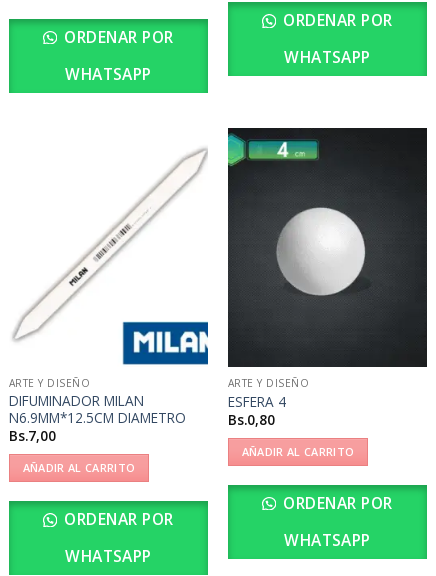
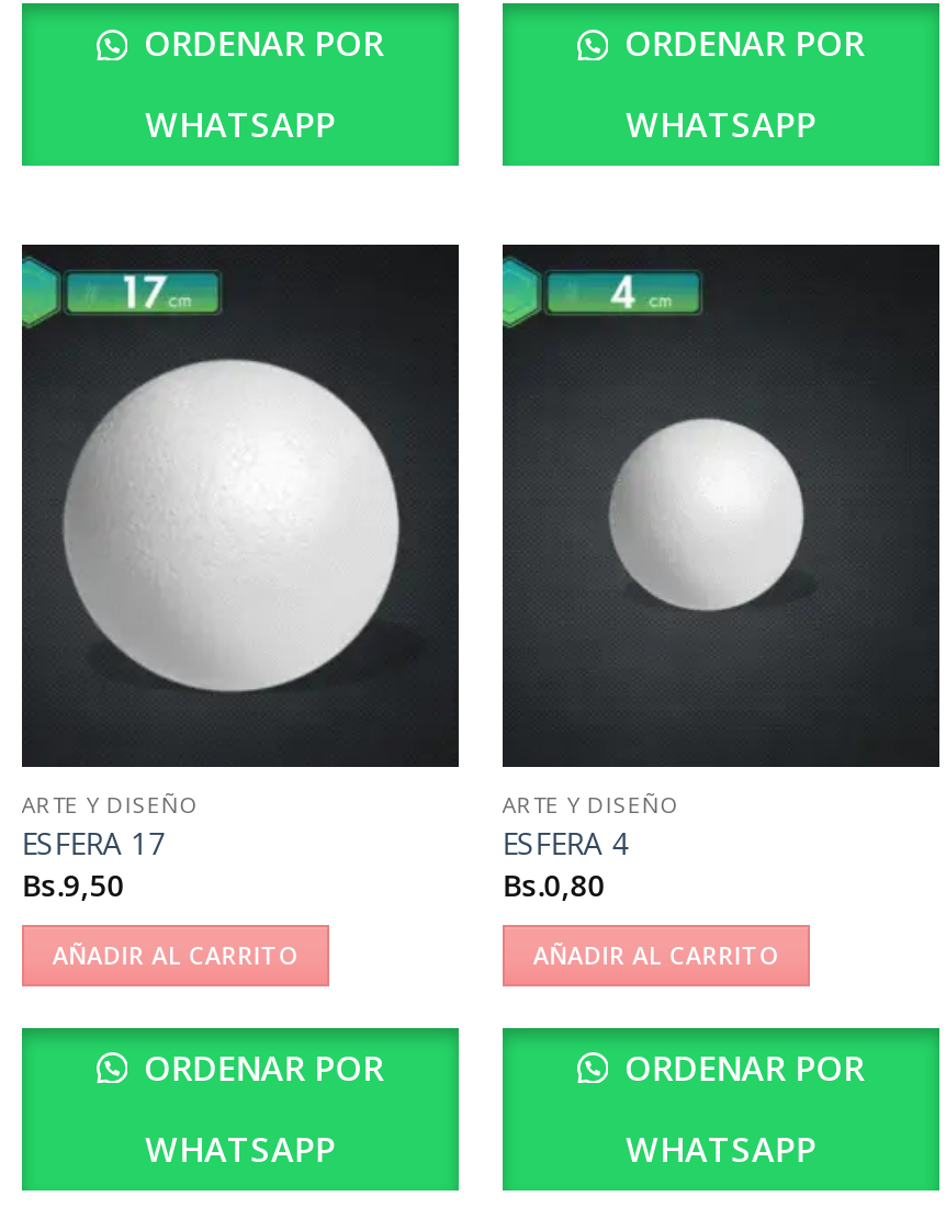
- [image]
- DIFUMINADOR MILAN
- N6.9MM*12.5CM DIAMETRO
- Bs.7,00
+ [image]
+ ESFERA 17
+ Bs.9,50
